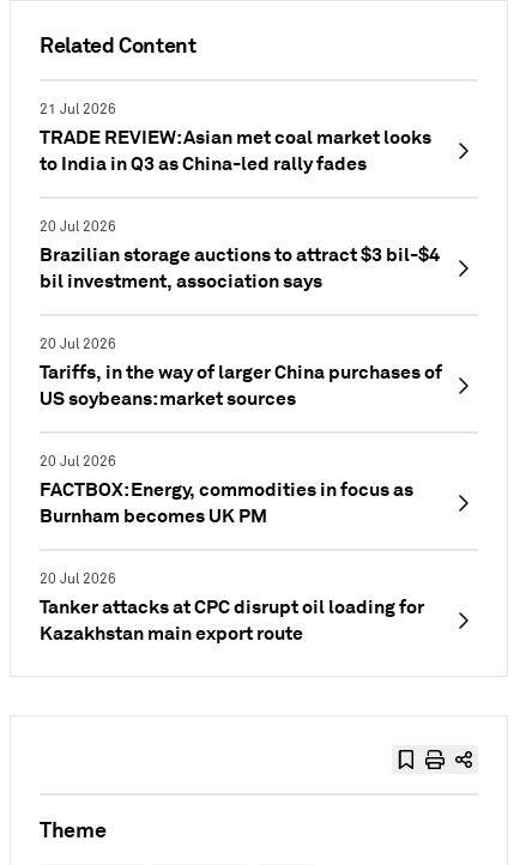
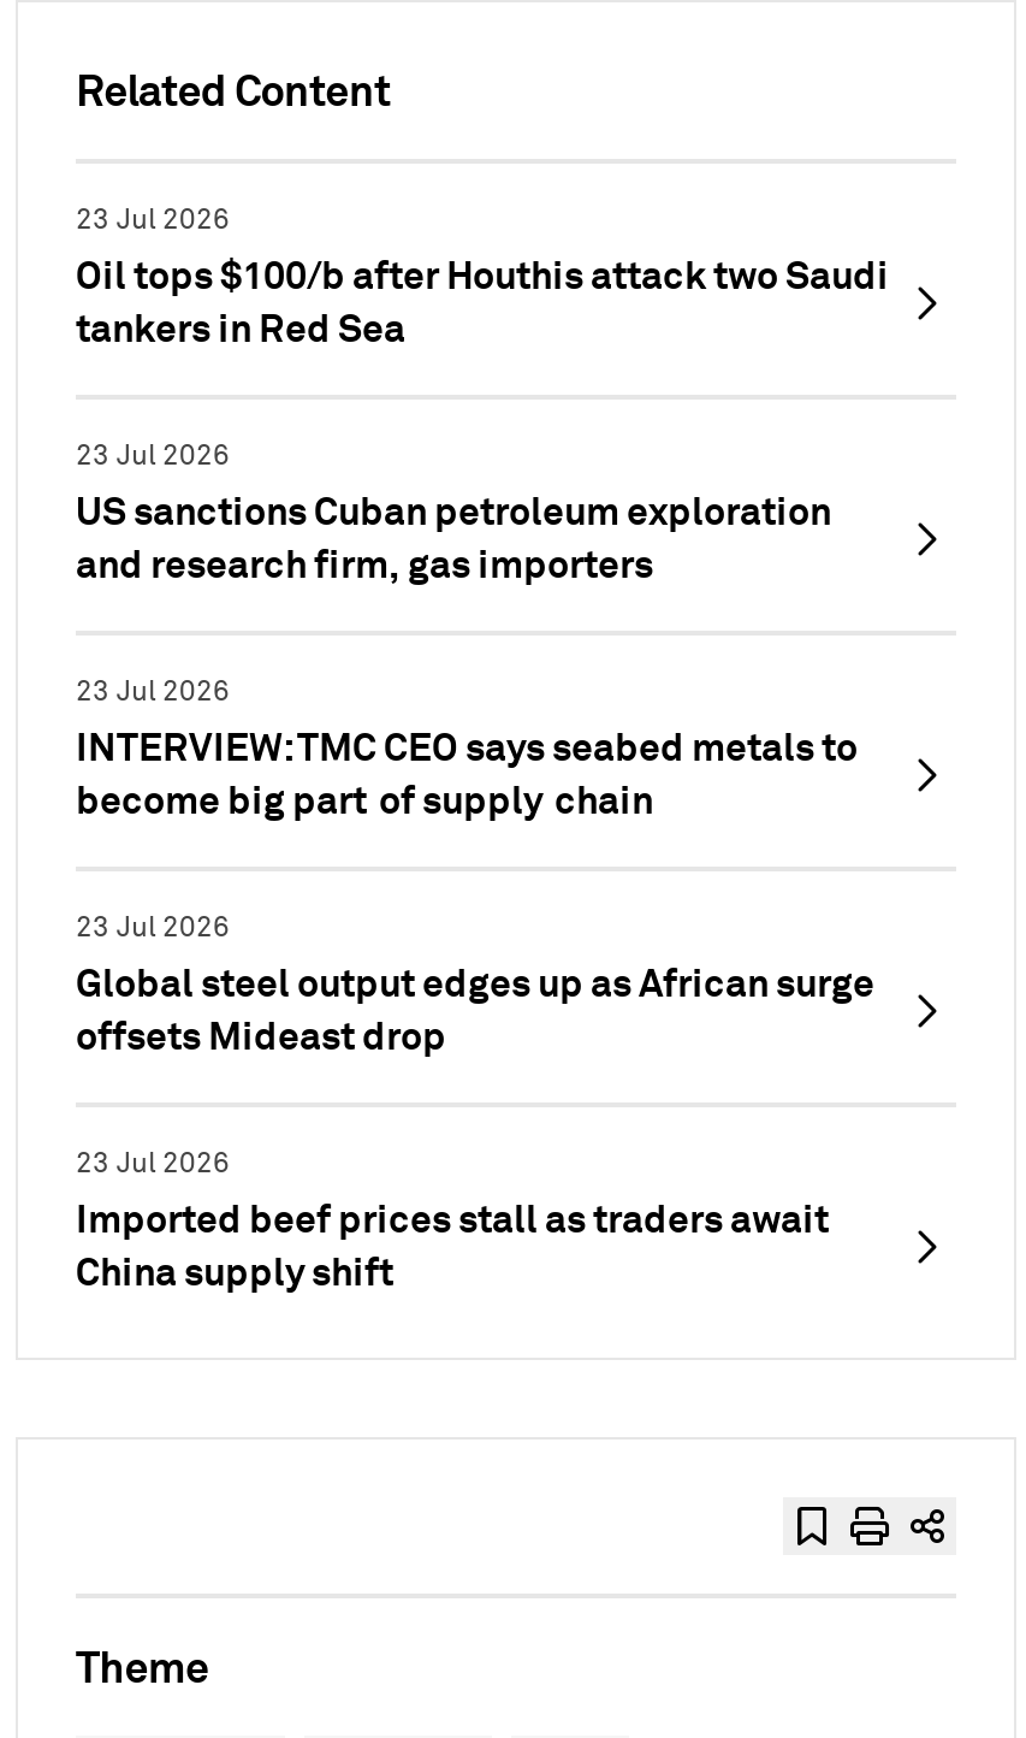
- 21 Jul 2026
- TRADE REVIEW: Asian met coal market looks
- to India in Q3 as China-led rally fades
+ 23 Jul 2026
+ Oil tops $100/b after Houthis attack two Saudi
+ tankers in Red Sea

- 20 Jul 2026
- Brazilian storage auctions to attract $3 bil-$4
- bil investment, association says
+ 23 Jul 2026
+ US sanctions Cuban petroleum exploration
+ and research firm, gas importers

- 20 Jul 2026
- Tariffs, in the way of larger China purchases of
- US soybeans: market sources
+ 23 Jul 2026
+ INTERVIEW: TMC CEO says seabed metals to
+ become big part of supply chain

- 20 Jul 2026
- FACTBOX: Energy, commodities in focus as
- Burnham becomes UK PM
+ 23 Jul 2026
+ Global steel output edges up as African surge
+ offsets Mideast drop

- 20 Jul 2026
- Tanker attacks at CPC disrupt oil loading for
- Kazakhstan main export route
+ 23 Jul 2026
+ Imported beef prices stall as traders await
+ China supply shift
